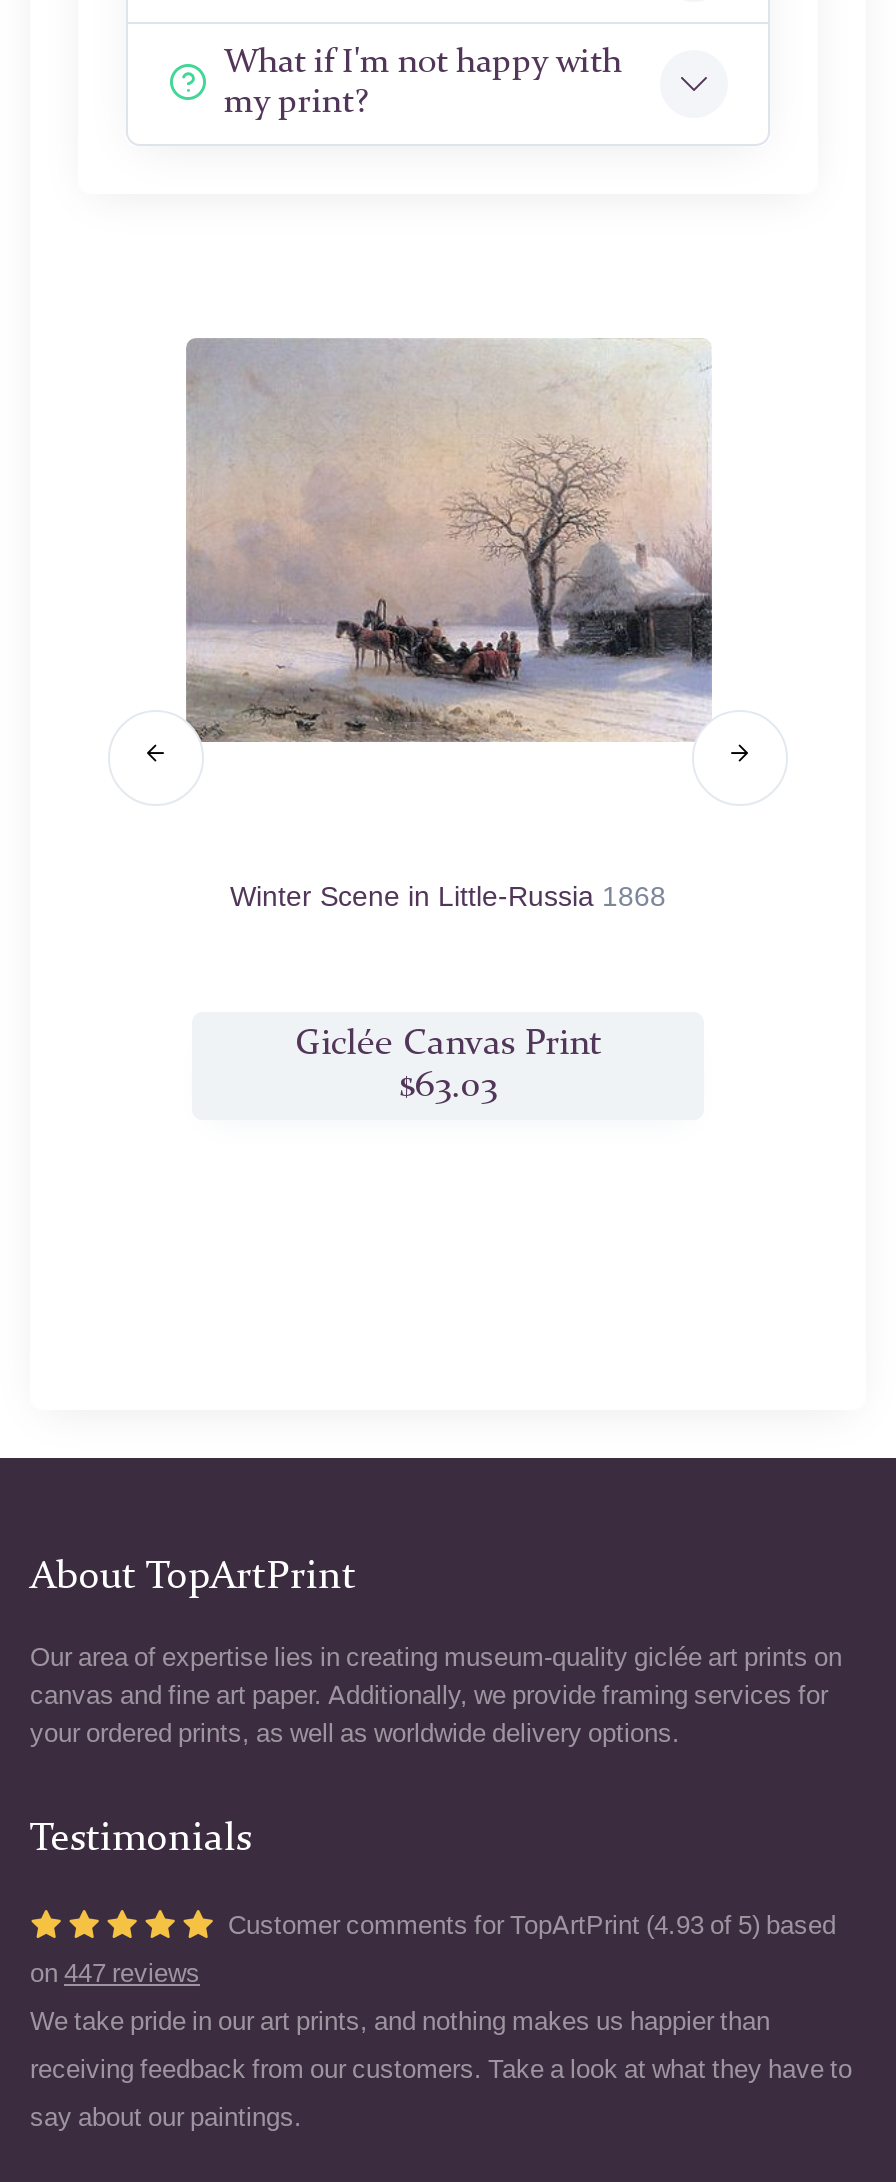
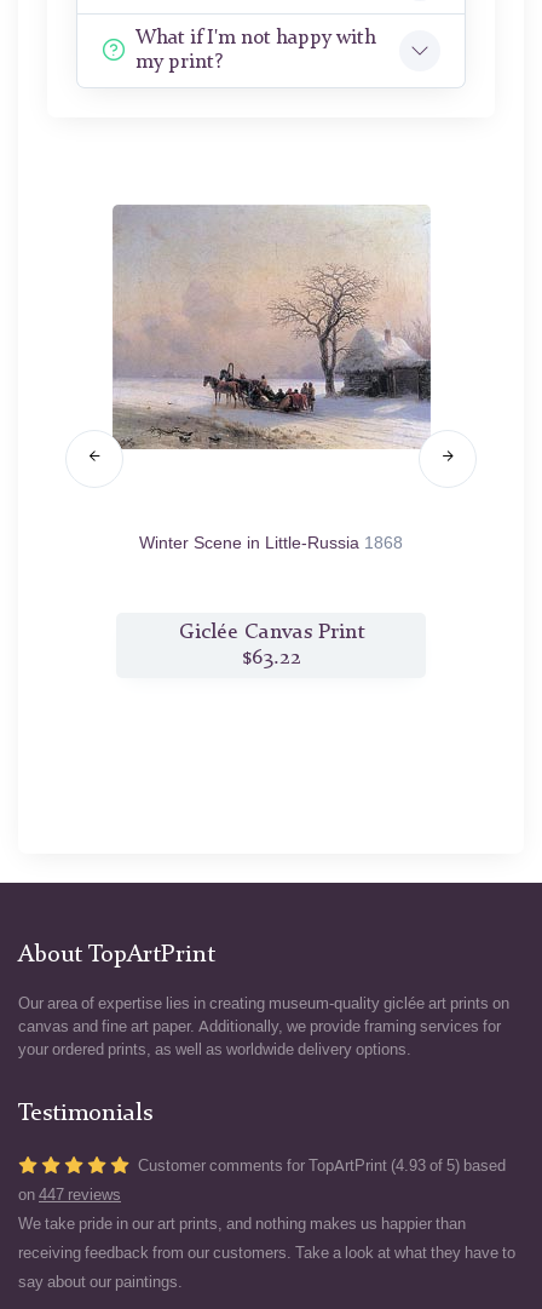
- $63.03
+ $63.22
